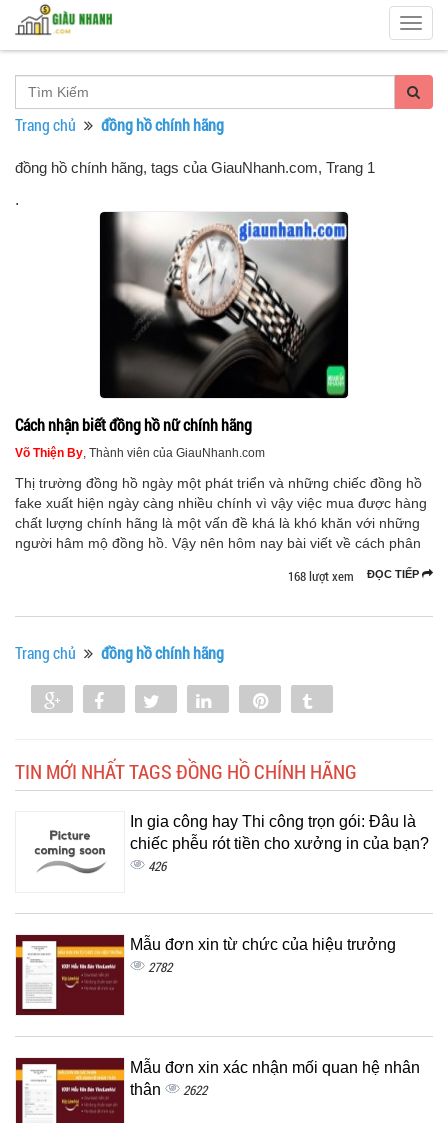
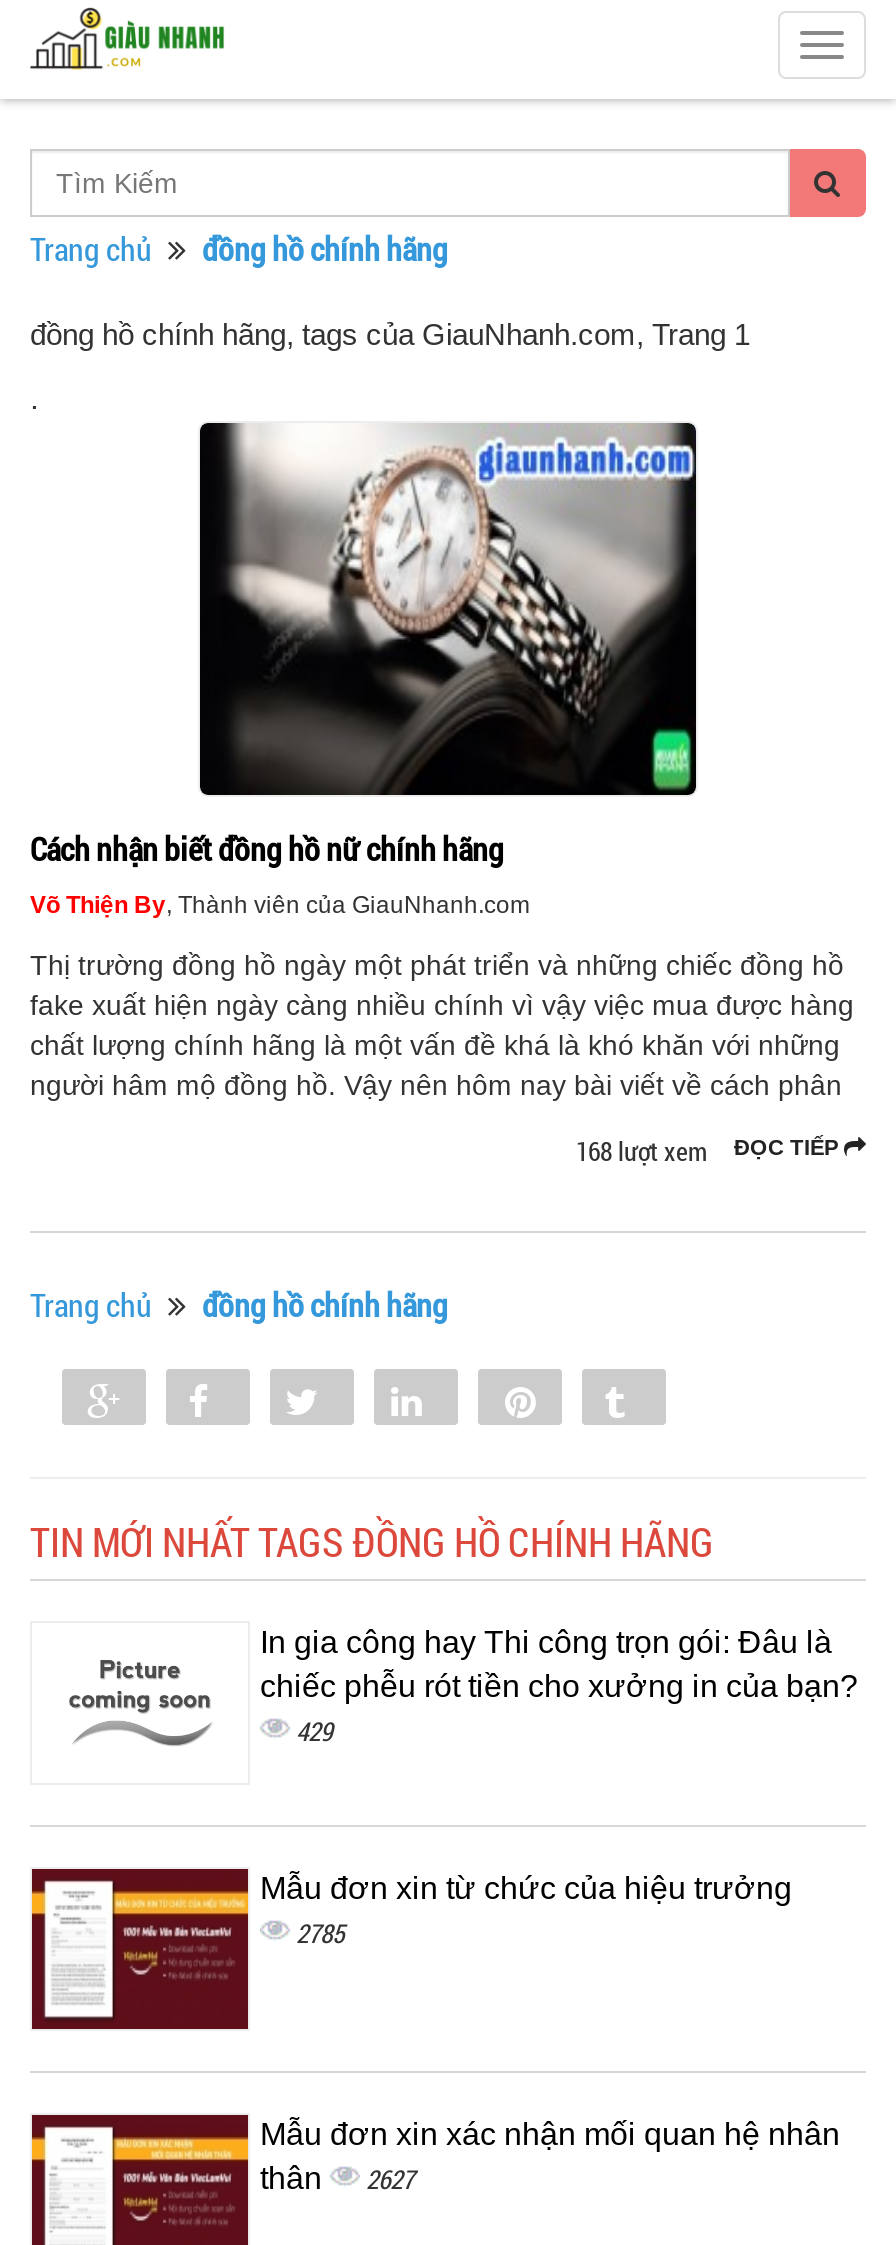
- 426
+ 429

- 2782
+ 2785

- thân 2622
+ thân 2627
